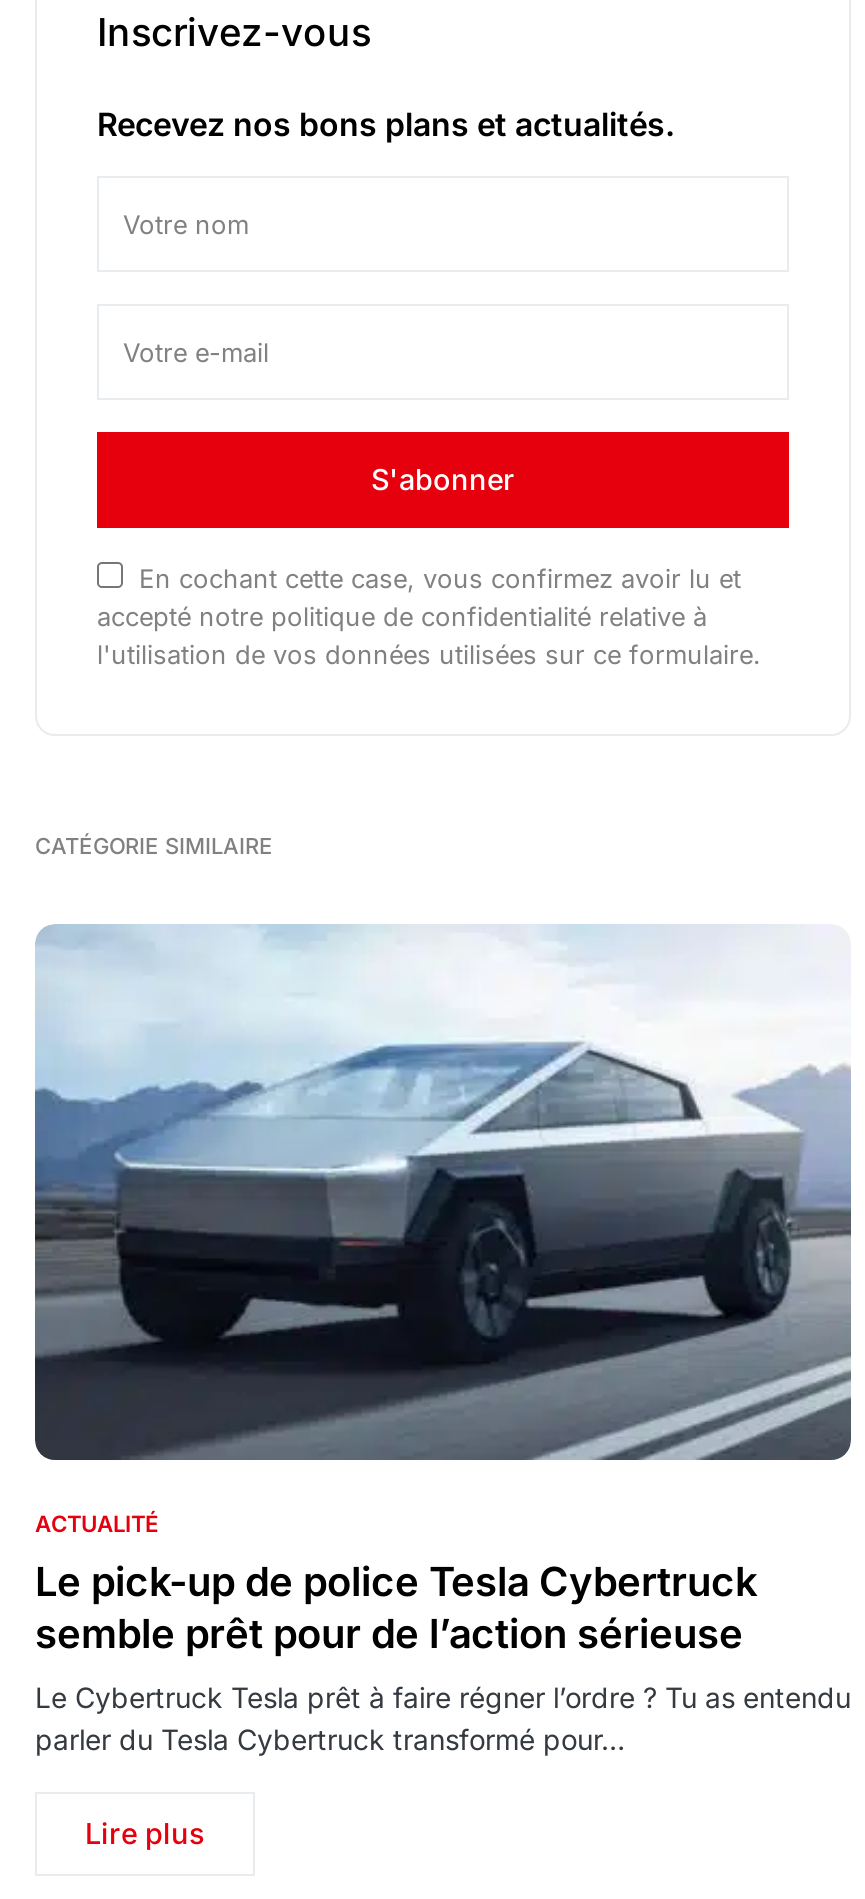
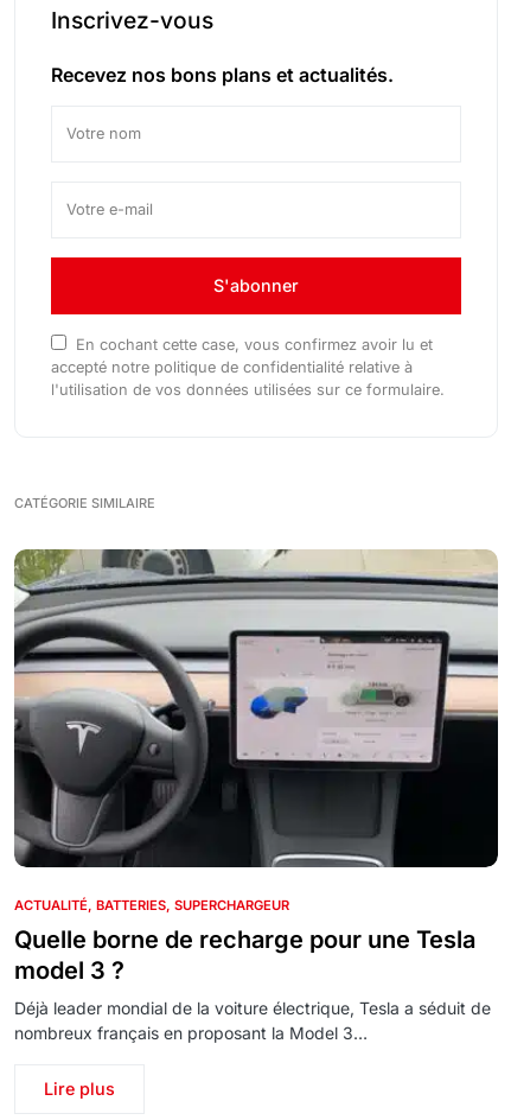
- [image]
- ACTUALITÉ
- Le pick-up de police Tesla Cybertruck
- semble prêt pour de l’action sérieuse
+ [image]
+ ACTUALITÉ BATTERIES SUPERCHARGEUR
+ Quelle borne de recharge pour une Tesla
+ model 3 ?

- Le Cybertruck Tesla prêt à faire régner l’ordre ? Tu as entendu
- parler du Tesla Cybertruck transformé pour…
+ Déjà leader mondial de la voiture électrique, Tesla a séduit de
+ nombreux français en proposant la Model 3…
